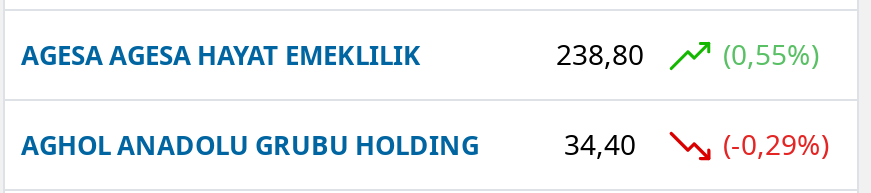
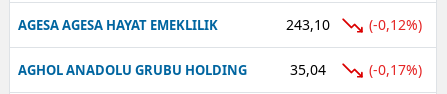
- 238,80
+ 243,10

- (0,55%)
+ (-0,12%)

- 34,40
+ 35,04

- (-0,29%)
+ (-0,17%)
